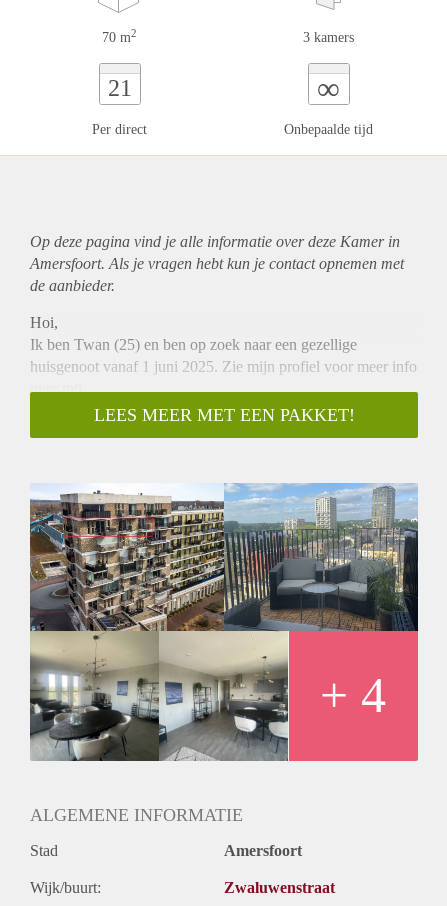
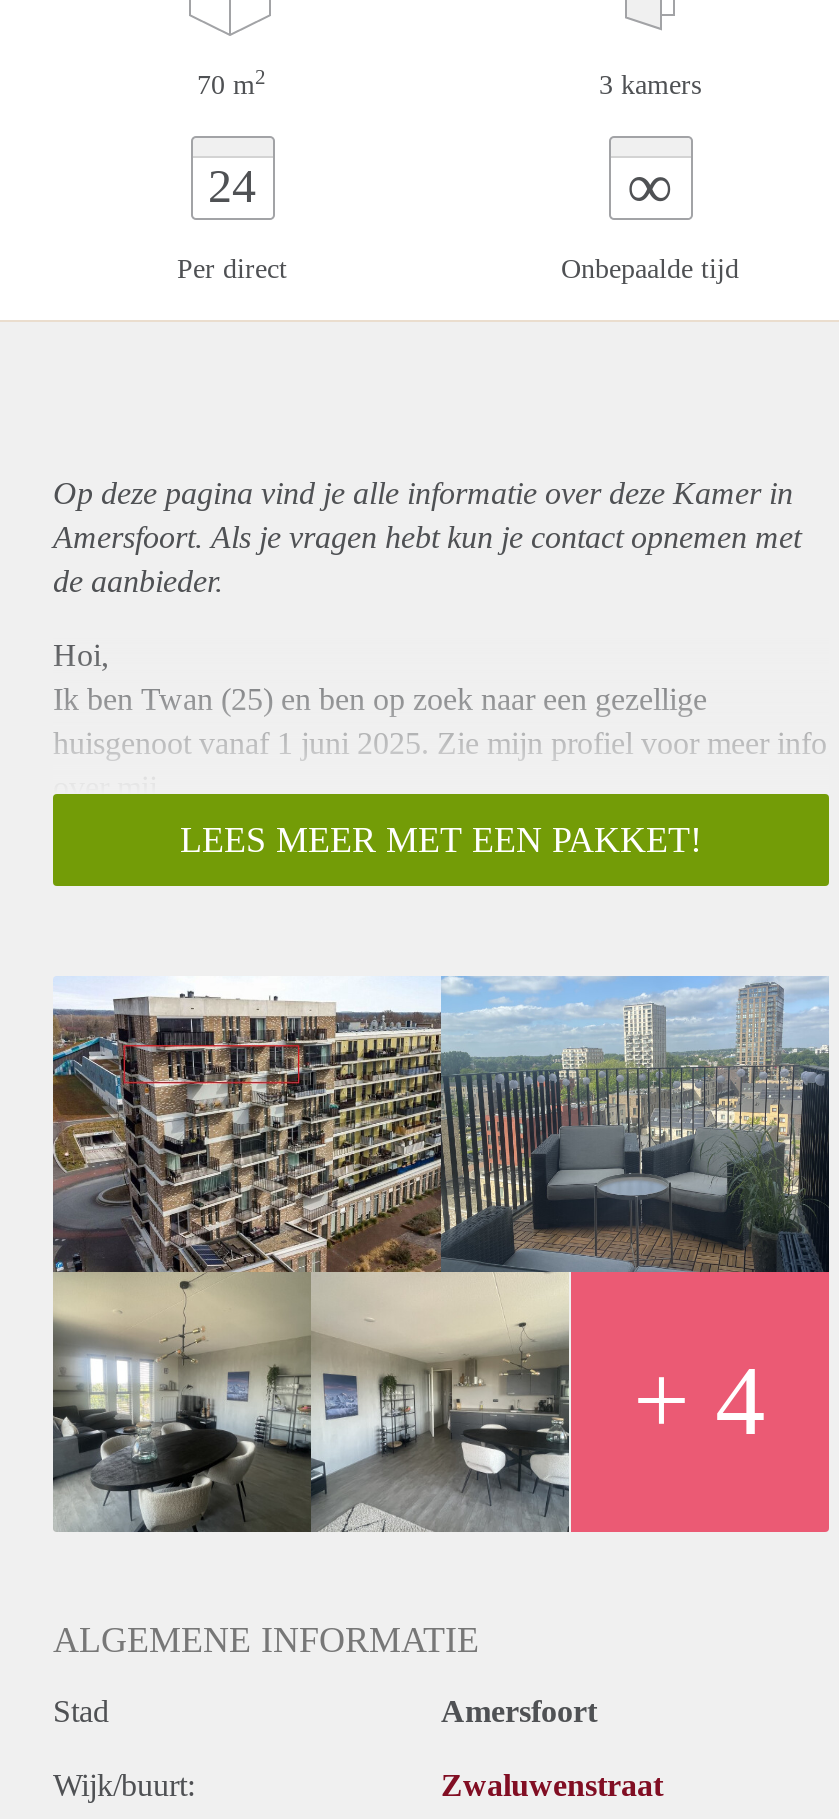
- 21
+ 24
